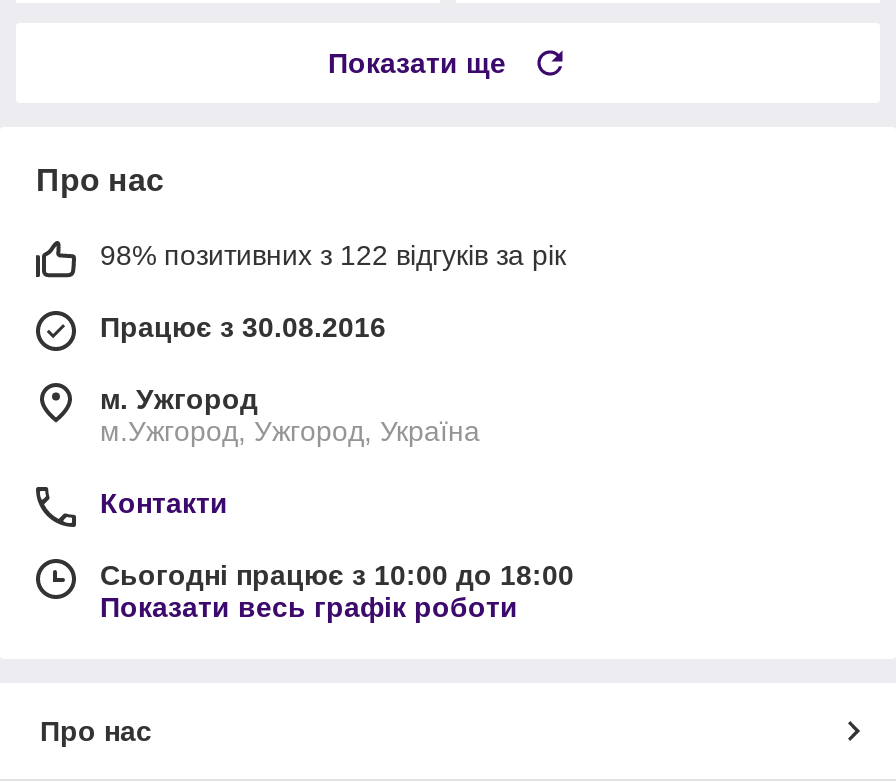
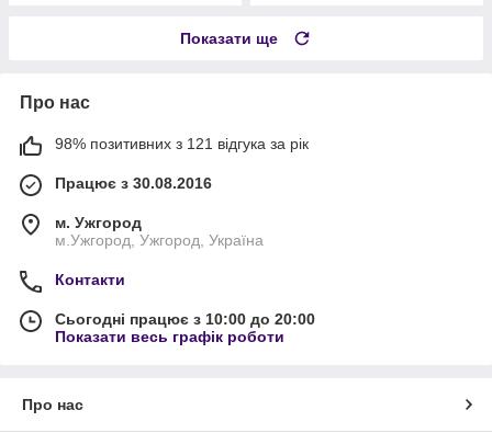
- 98% позитивних з 122 відгуків за рік
+ 98% позитивних з 121 відгука за рік

- Сьогодні працює з 10:00 до 18:00
+ Сьогодні працює з 10:00 до 20:00
